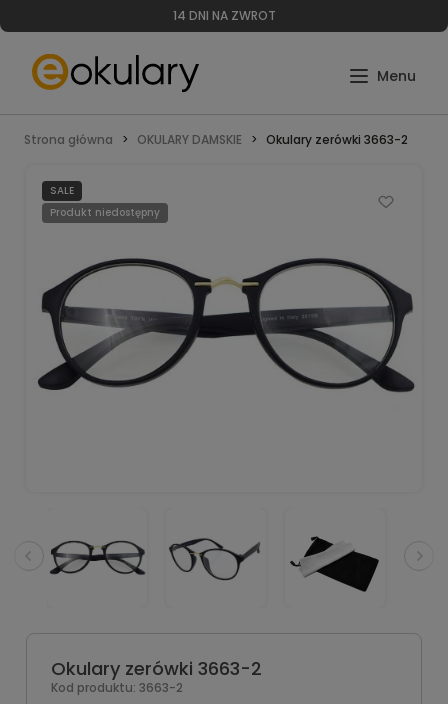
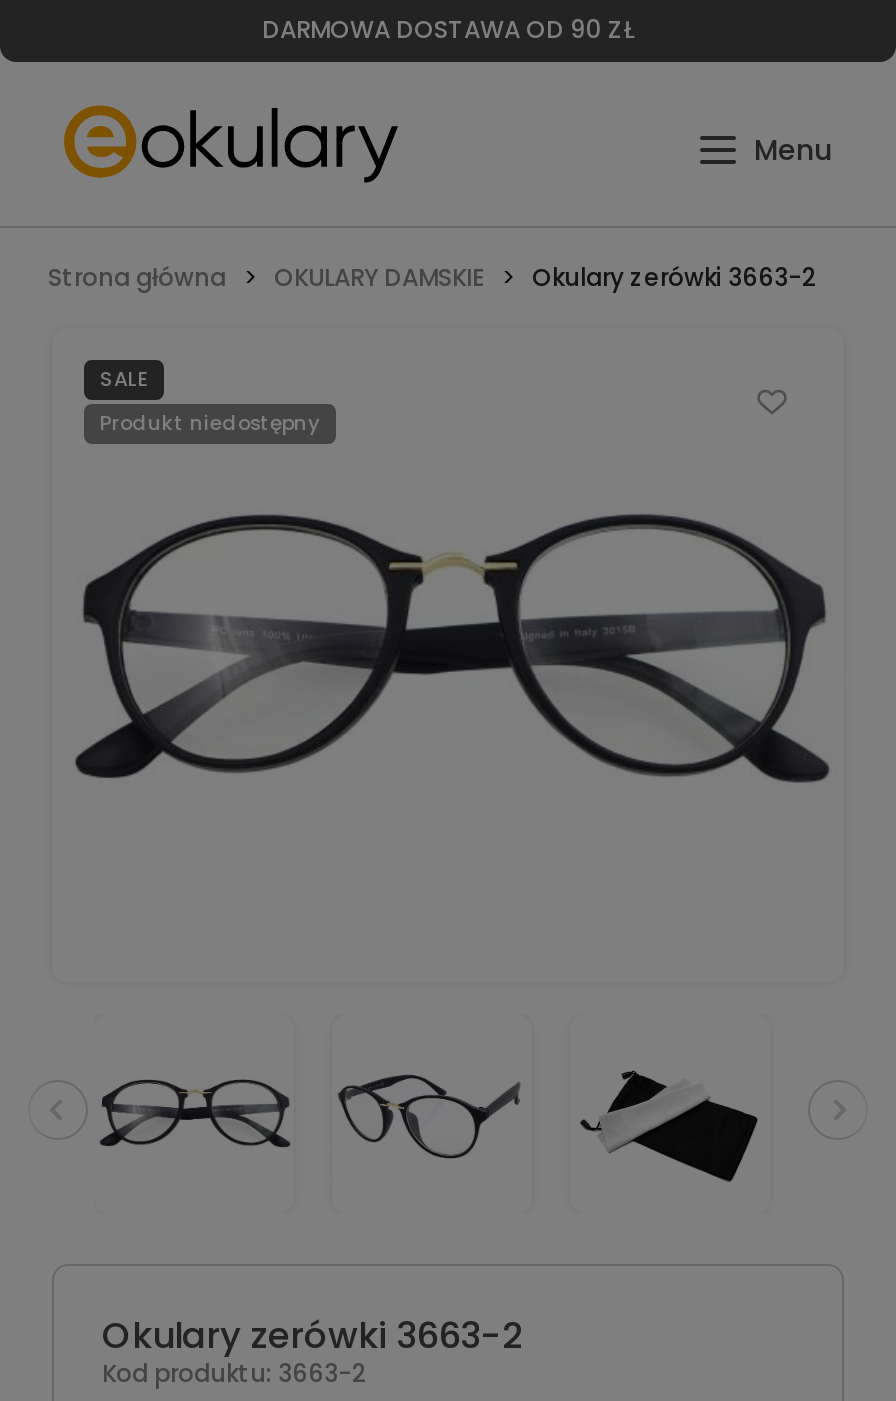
- 14 DNI NA ZWROT
+ DARMOWA DOSTAWA OD 90 ZŁ
